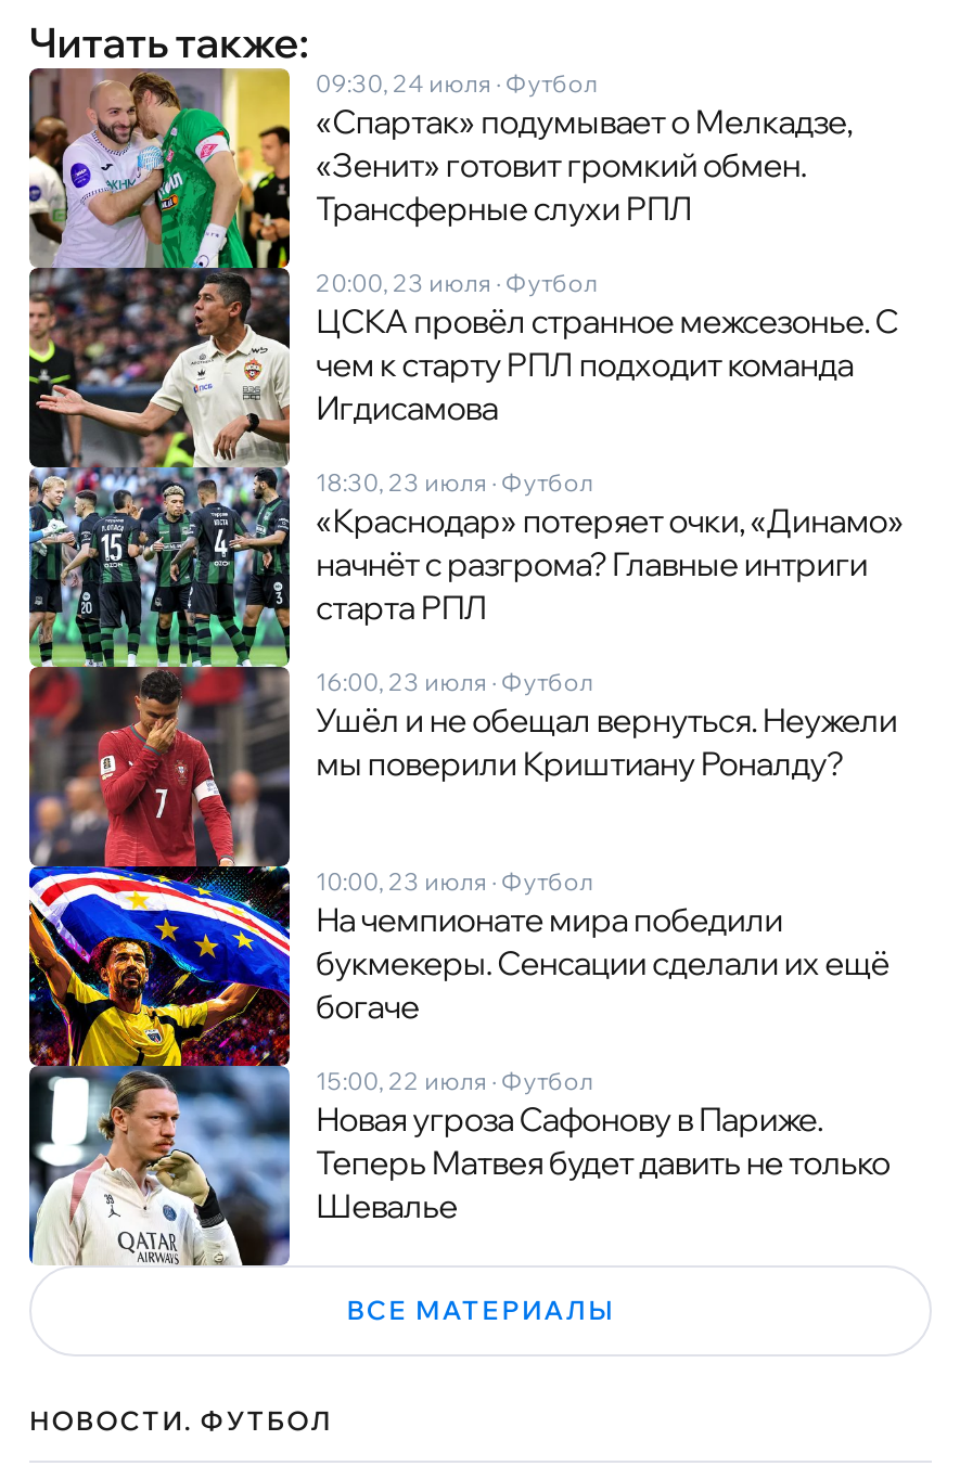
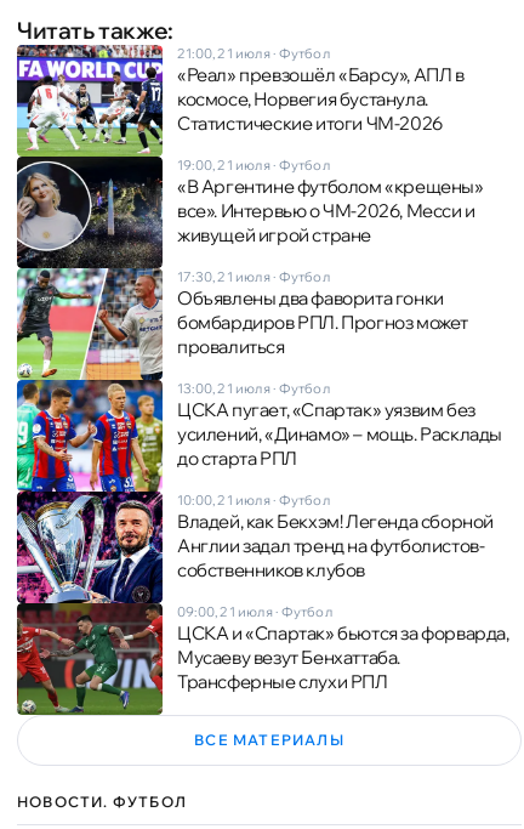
- [image]
- 09:30, 24 июля · Футбол
- «Спартак» подумывает о Мелкадзе,
- «Зенит» готовит громкий обмен.
+ [image]
+ 21:00, 21 июля · Футбол
+ «Реал» превзошёл «Барсу», АПЛ в
+ космосе, Норвегия бустанула.
+ Статистические итоги ЧМ-2026
+ 19:00, 21 июля · Футбол
+ «В Аргентине футболом «крещены»
+ все». Интервью о ЧМ-2026, Месси и
+ живущей игрой стране
+ 17:30, 21 июля · Футбол
+ Объявлены два фаворита гонки
+ бомбардиров РПЛ. Прогноз может
+ провалиться
+ 13:00, 21 июля · Футбол
+ ЦСКА пугает, «Спартак» уязвим без
+ усилений, «Динамо» – мощь. Расклады
+ до старта РПЛ
+ 10:00, 21 июля · Футбол
+ Владей, как Бекхэм! Легенда сборной
+ Англии задал тренд на футболистов-
+ собственников клубов
+ 09:00, 21 июля · Футбол
+ ЦСКА и «Спартак» бьются за форварда,
+ Мусаеву везут Бенхаттаба.

moved down: Трансферные слухи РПЛ

- 20:00, 23 июля · Футбол
- ЦСКА провёл странное межсезонье. С
- чем к старту РПЛ подходит команда
- Игдисамова
- 18:30, 23 июля · Футбол
- «Краснодар» потеряет очки, «Динамо»
- начнёт с разгрома? Главные интриги
- старта РПЛ
- 16:00, 23 июля · Футбол
- Ушёл и не обещал вернуться. Неужели
- мы поверили Криштиану Роналду?
- 10:00, 23 июля · Футбол
- На чемпионате мира победили
- букмекеры. Сенсации сделали их ещё
- богаче
- 15:00, 22 июля · Футбол
- Новая угроза Сафонову в Париже.
- Теперь Матвея будет давить не только
- Шевалье
